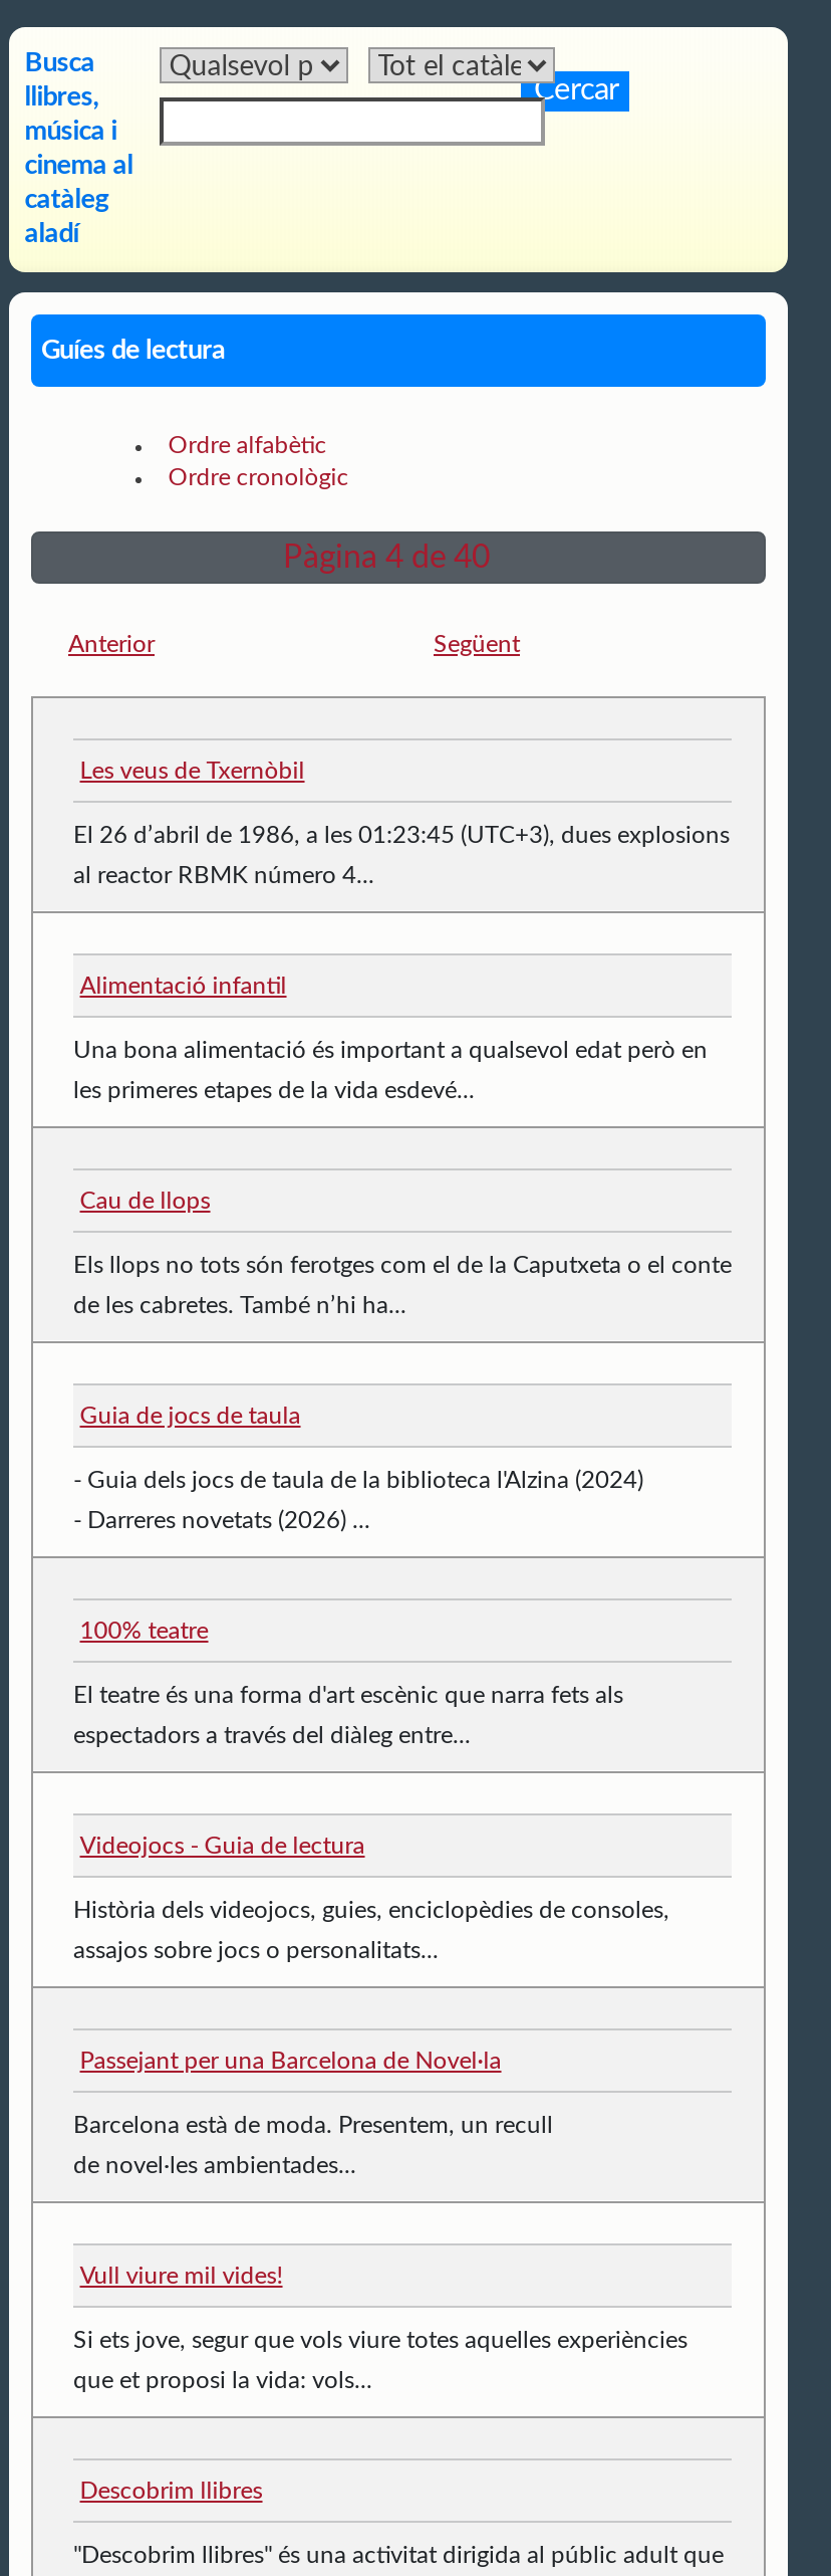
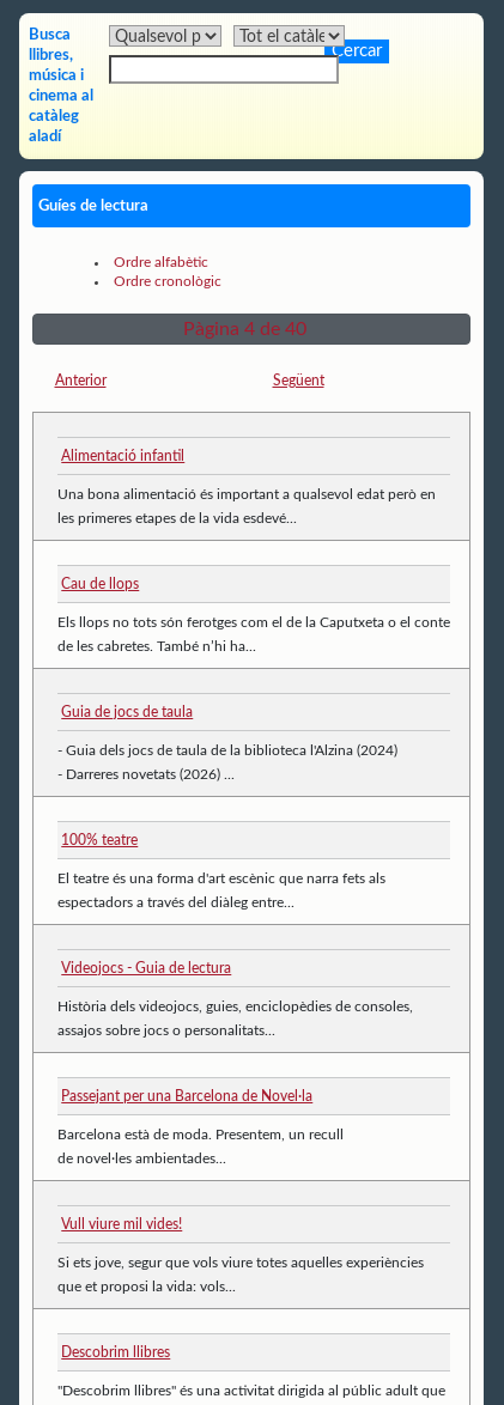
- Les veus de Txernòbil
- El 26 d’abril de 1986, a les 01:23:45 (UTC+3), dues explosions
- al reactor RBMK número 4...
